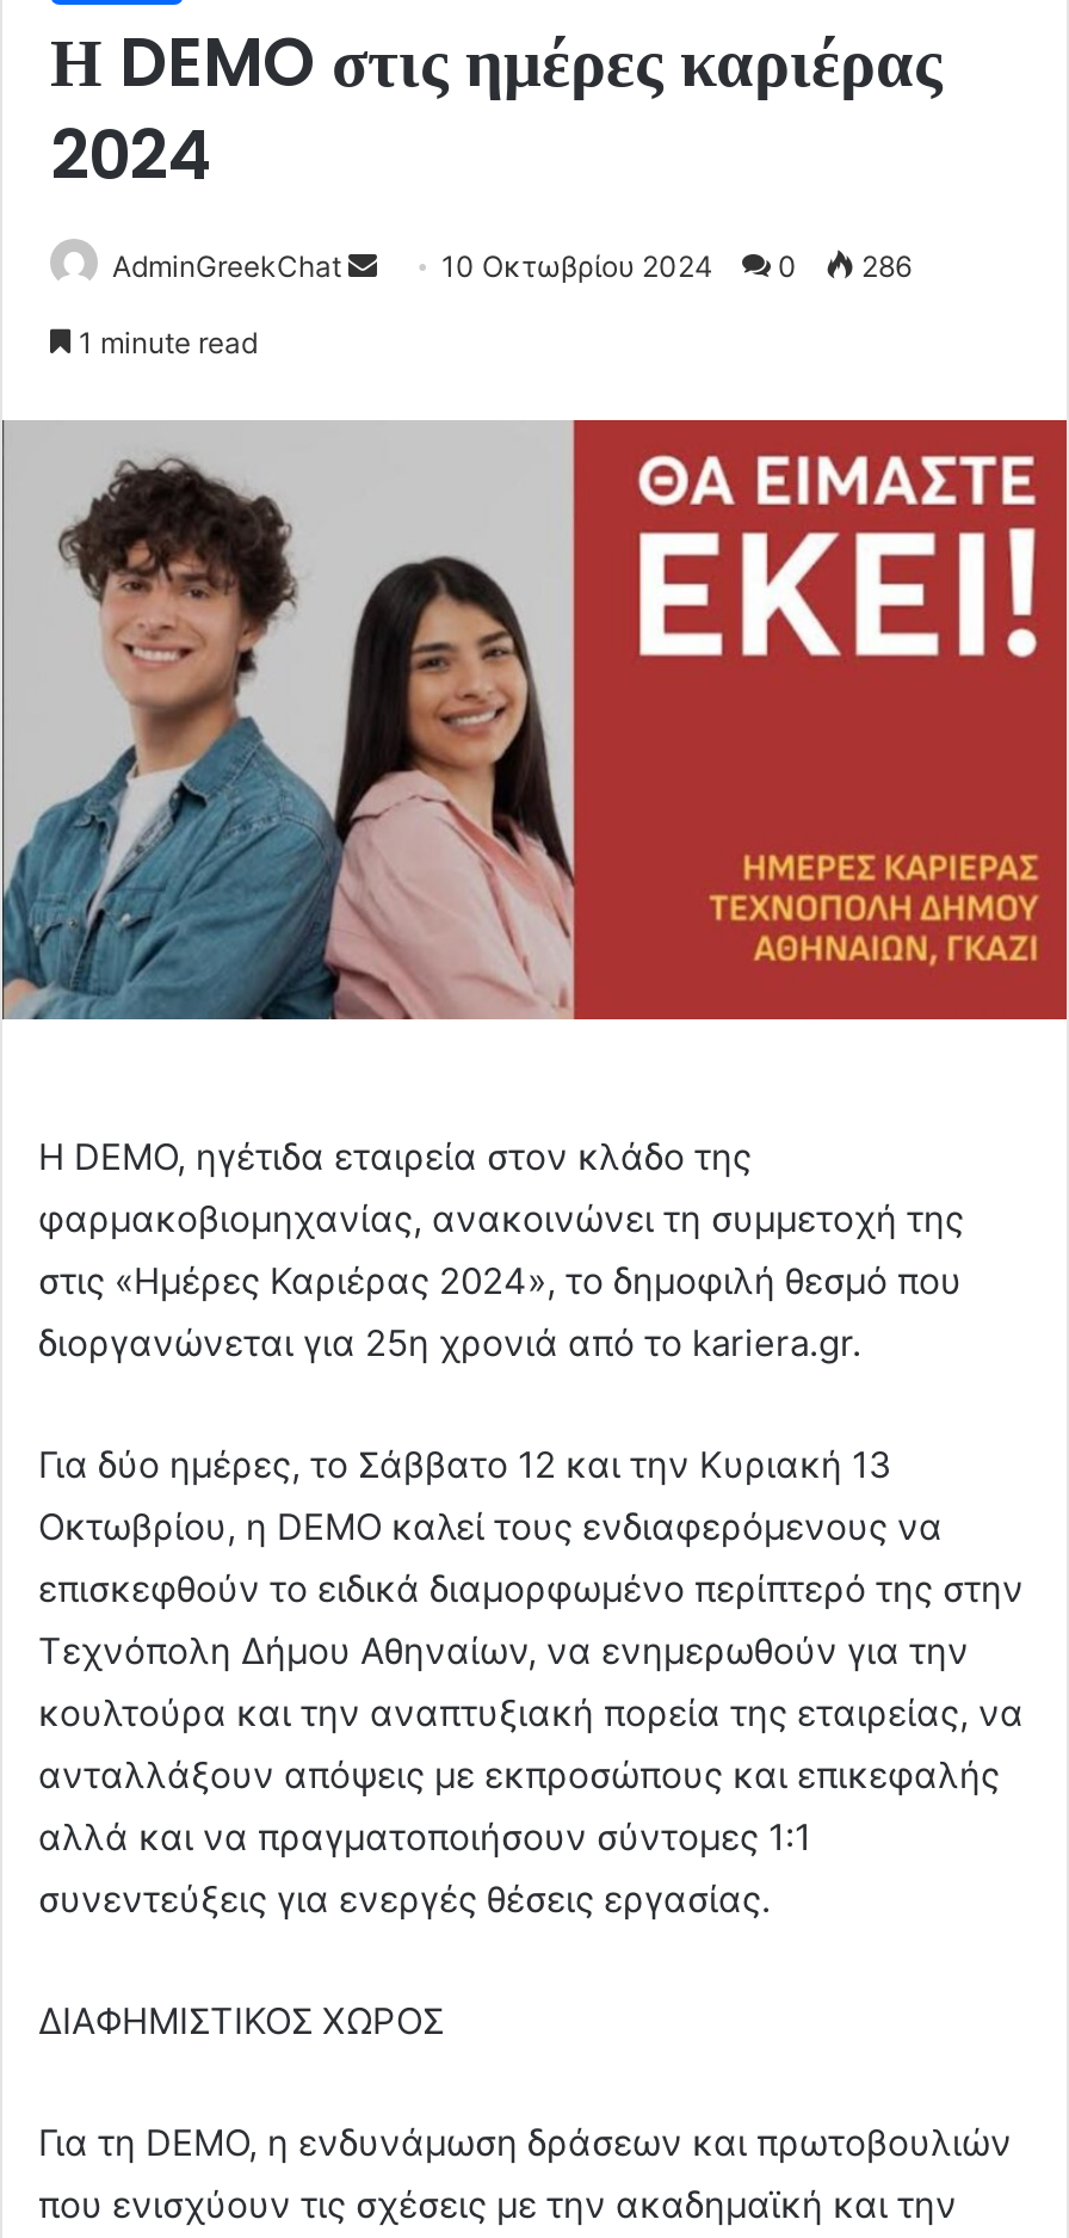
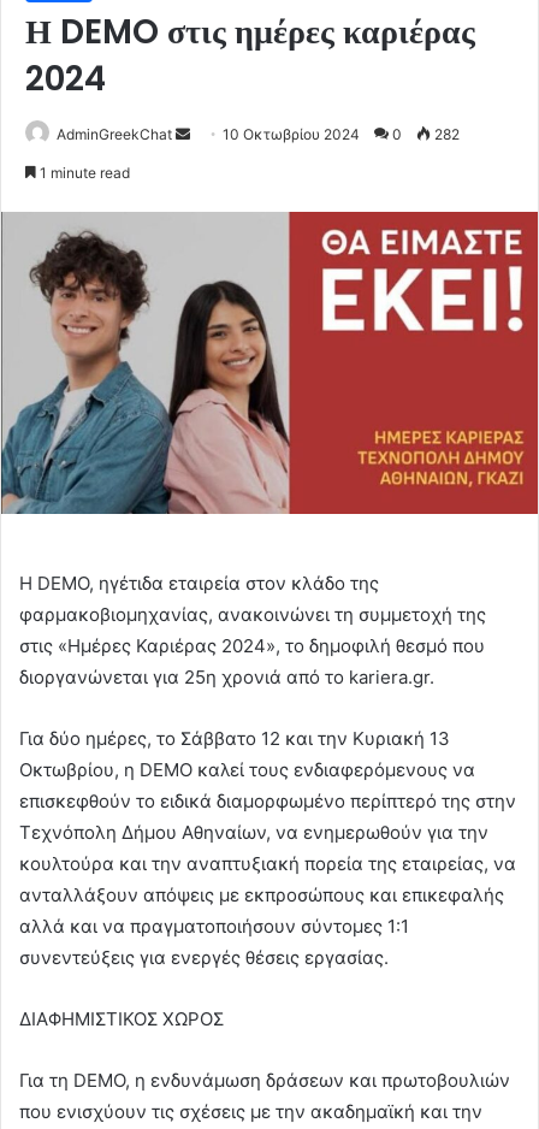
- 286
+ 282
